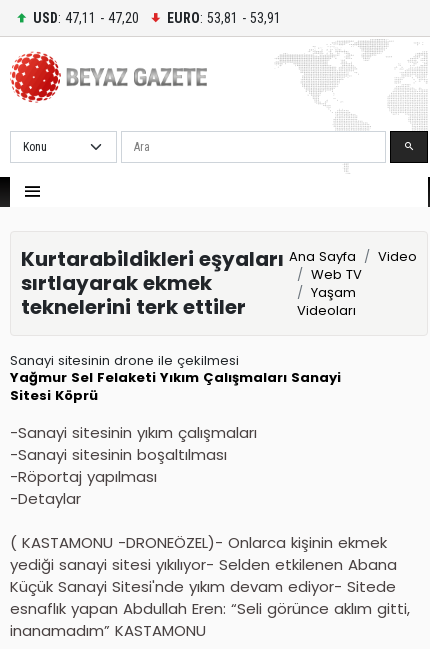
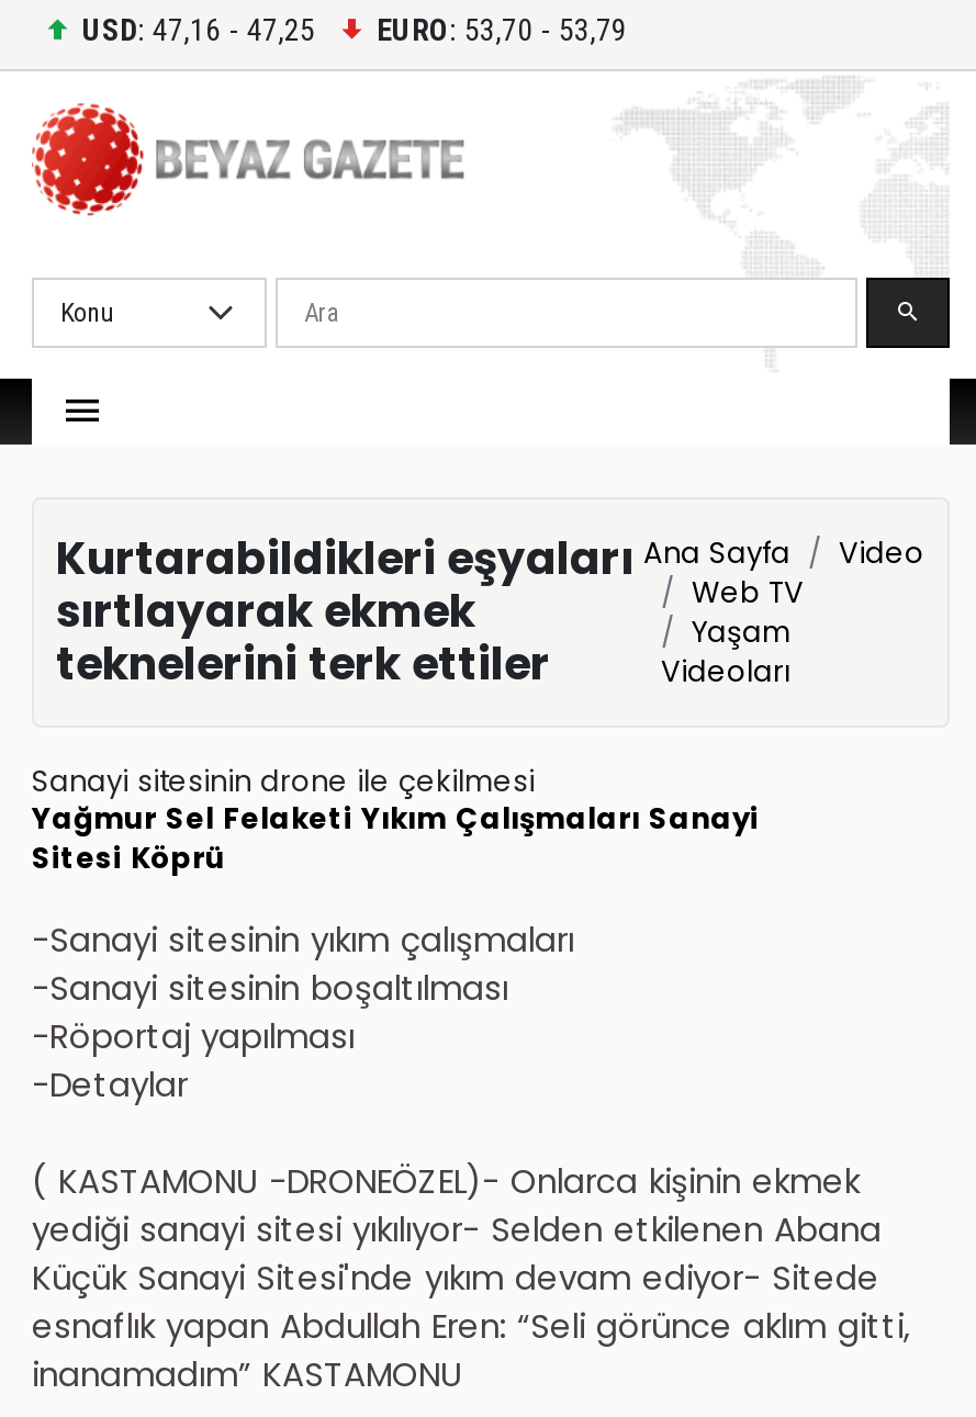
- USD: 47,11 - 47,20
+ USD: 47,16 - 47,25

- EURO: 53,81 - 53,91
+ EURO: 53,70 - 53,79
